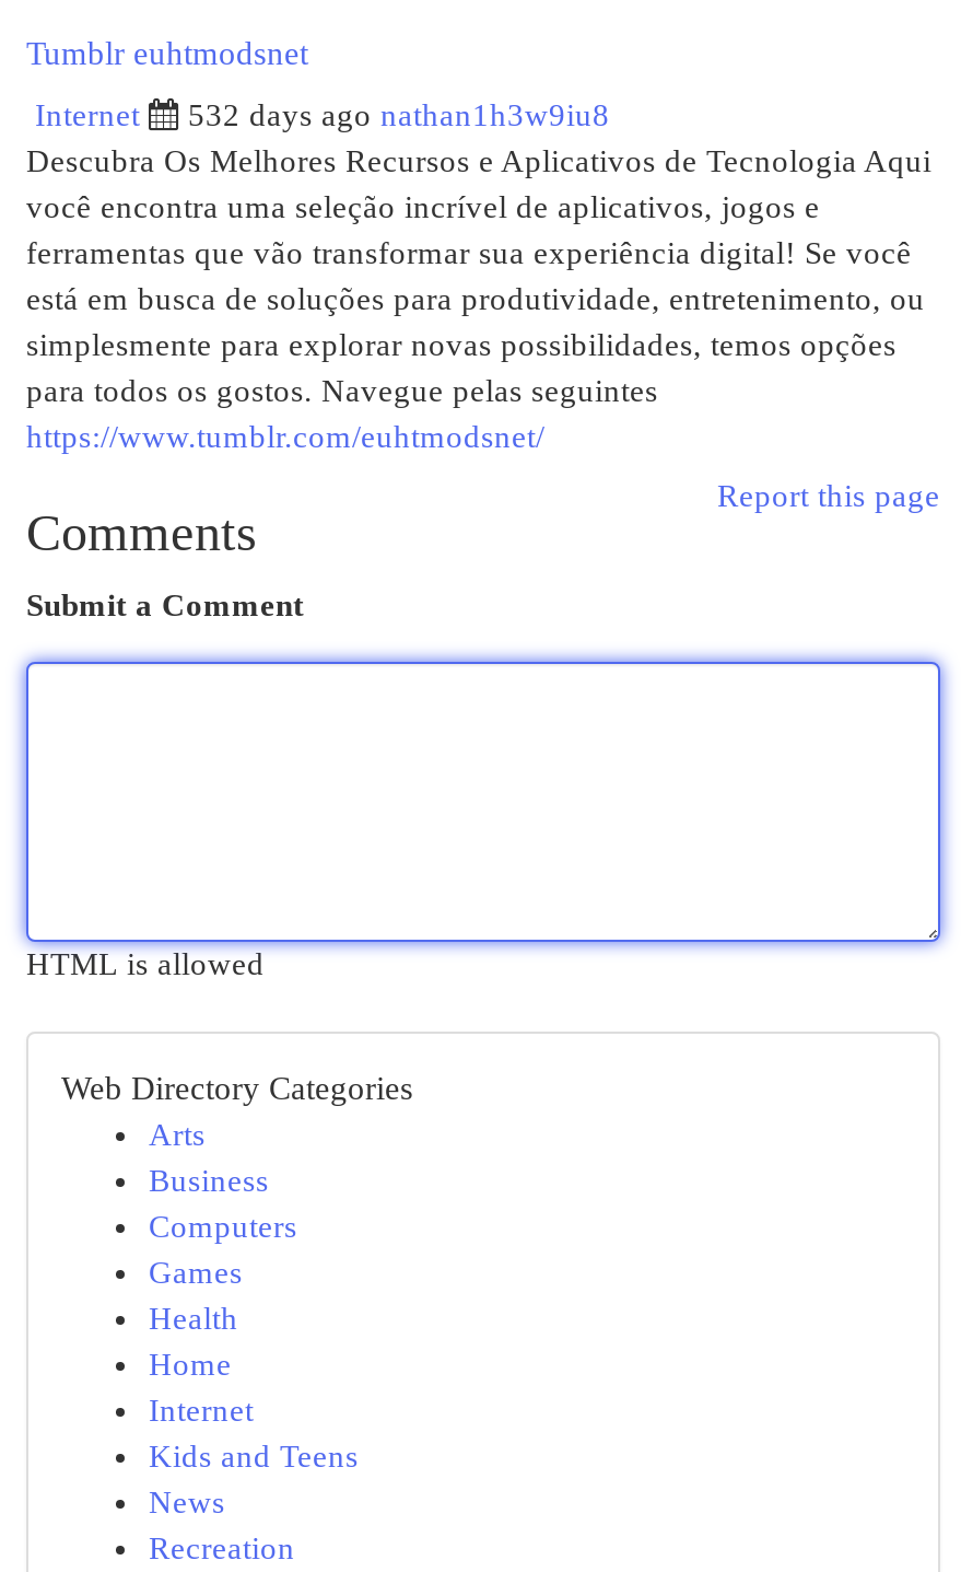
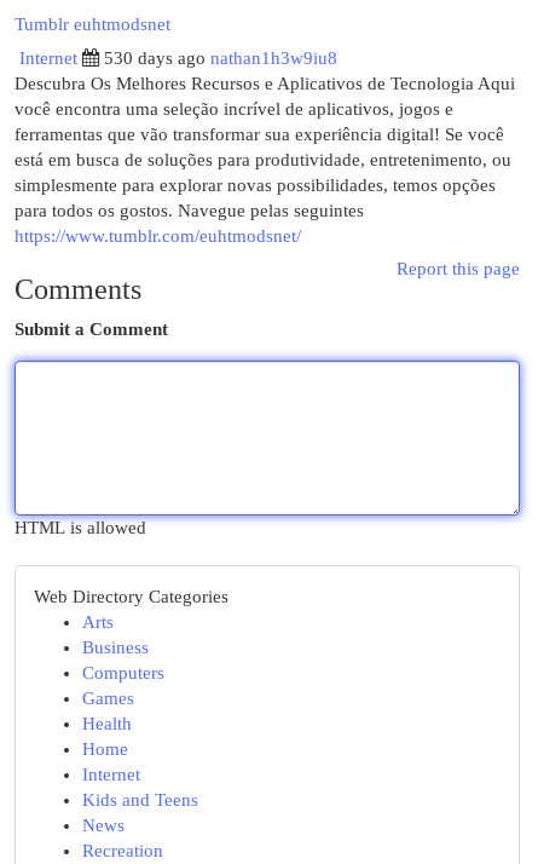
- 532 days ago nathan1h3w9iu8
+ 530 days ago nathan1h3w9iu8
